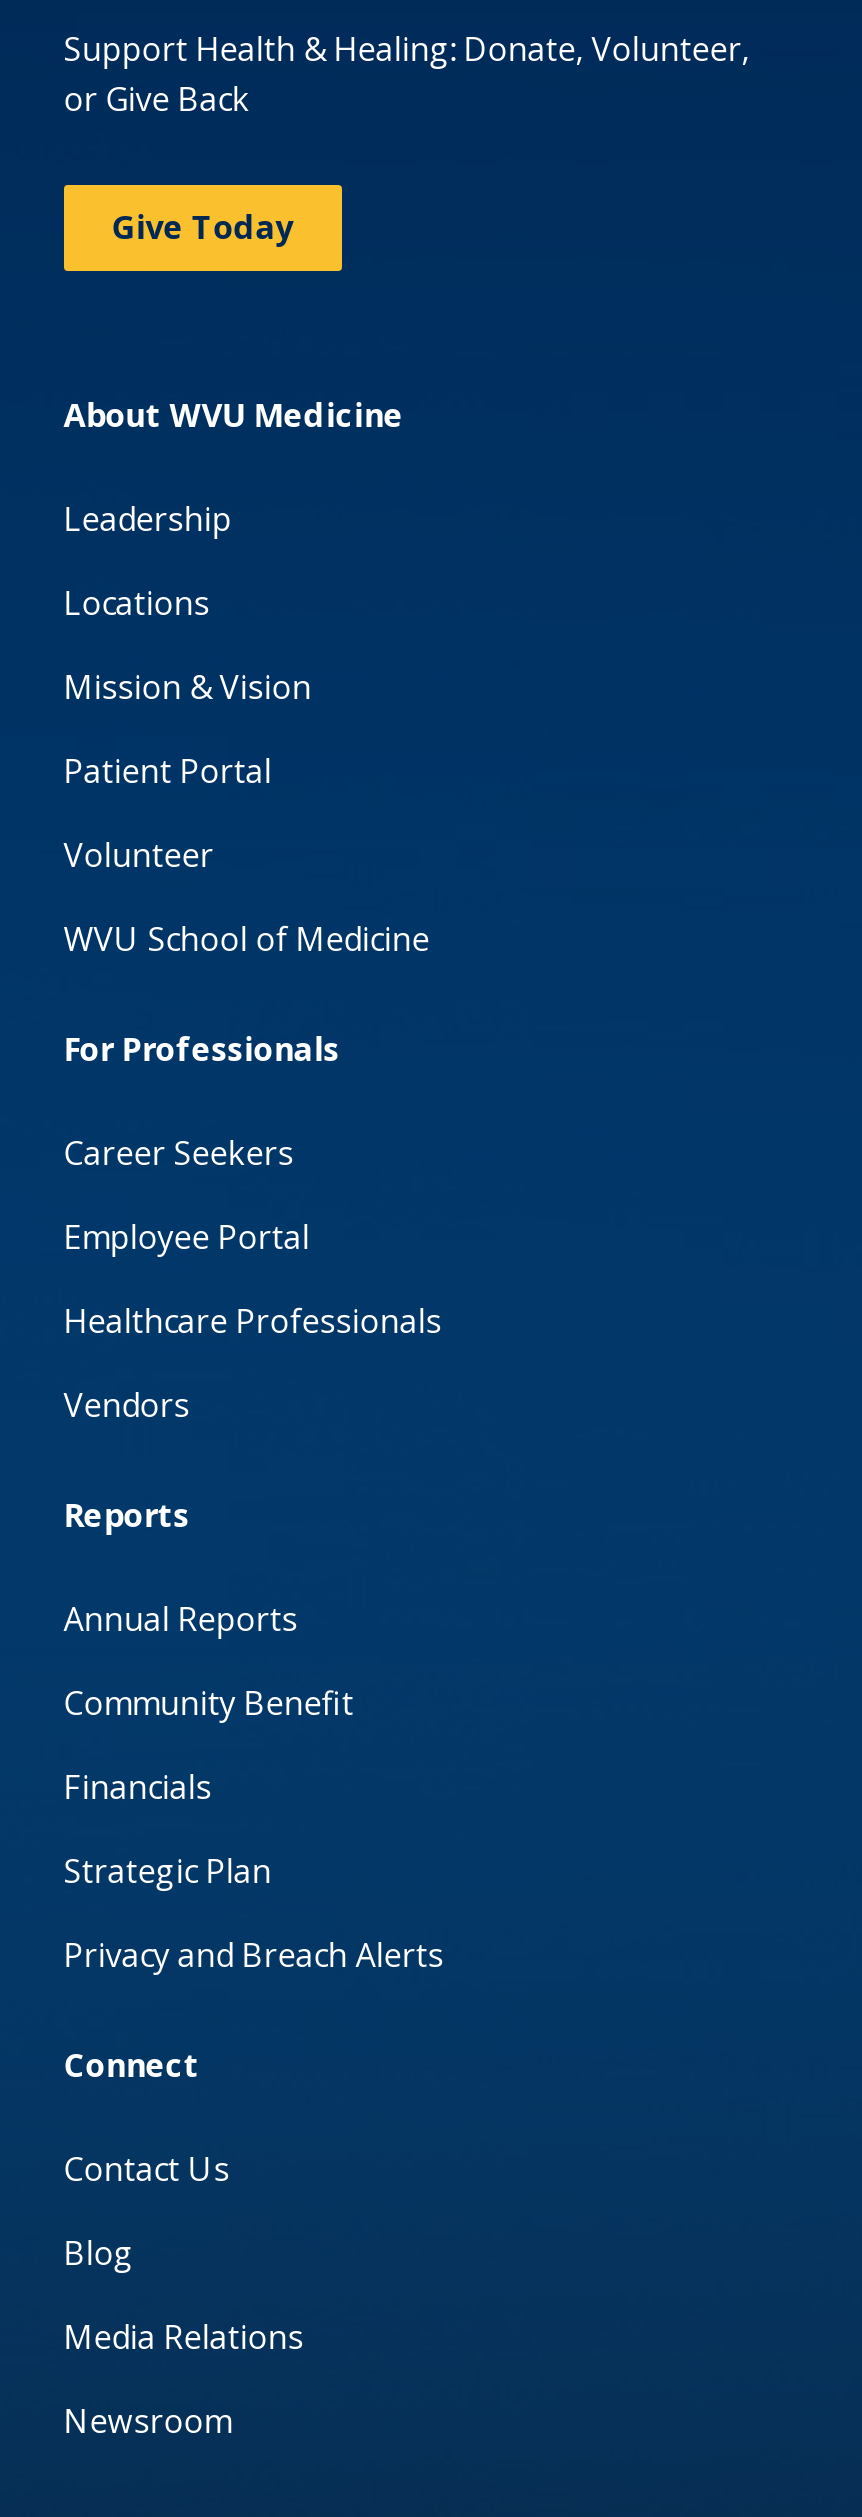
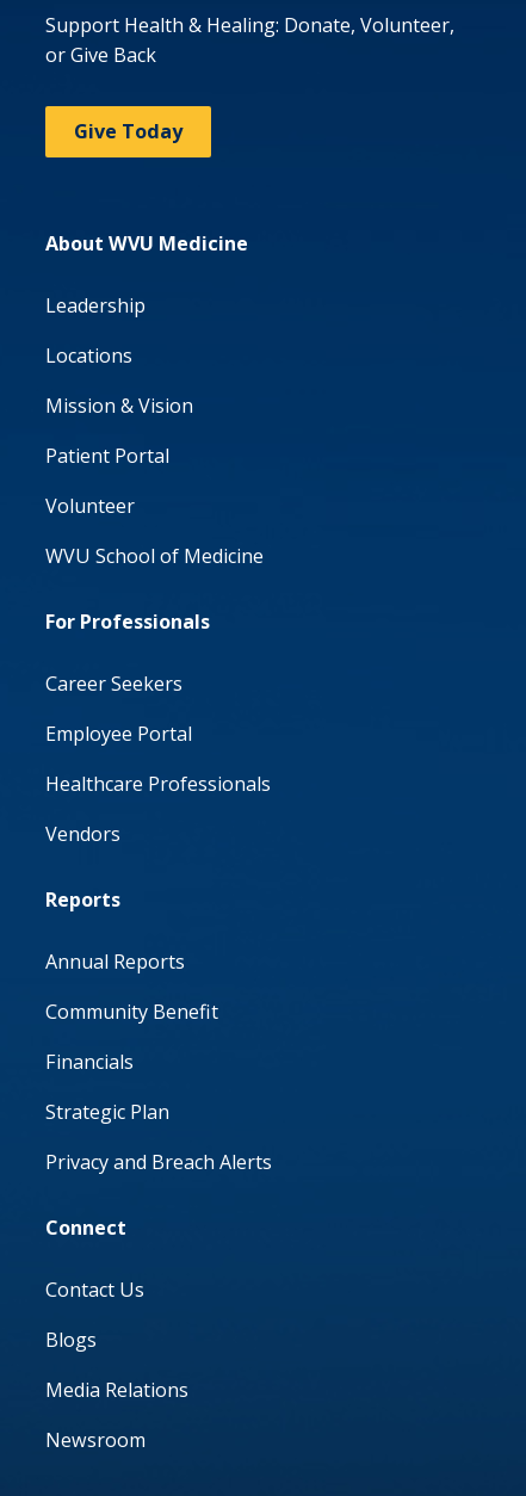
- Blog
+ Blogs
